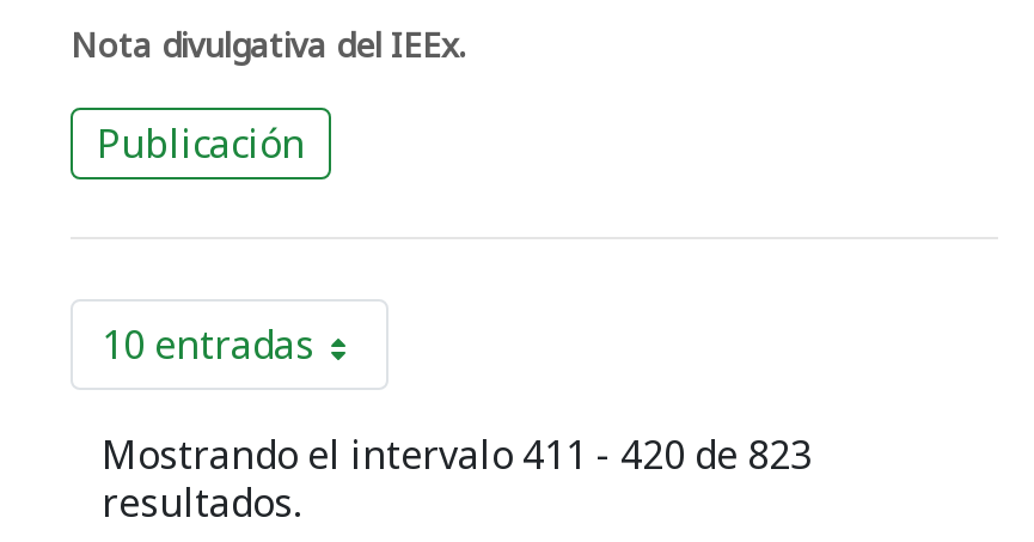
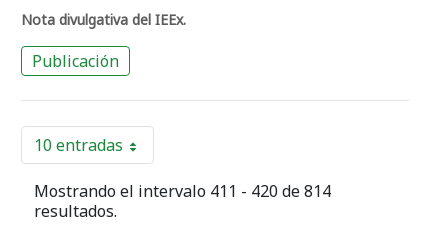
- Mostrando el intervalo 411 - 420 de 823
+ Mostrando el intervalo 411 - 420 de 814
